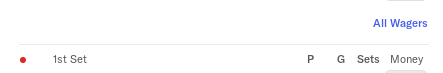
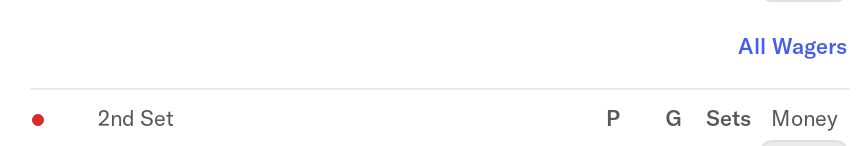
- 1st Set
+ 2nd Set
